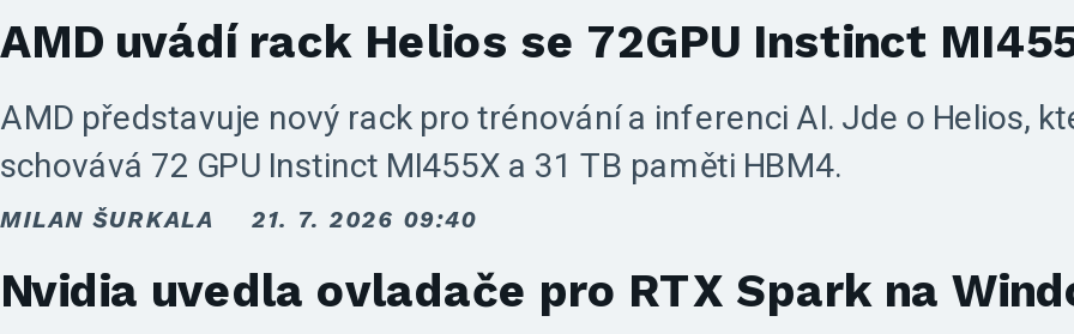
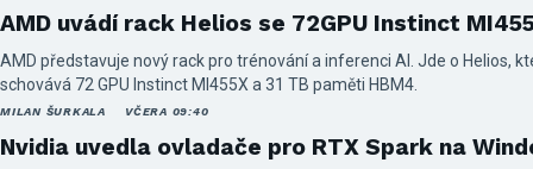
- MILAN ŠURKALA 21. 7. 2026 09:40
+ MILAN ŠURKALA VČERA 09:40
